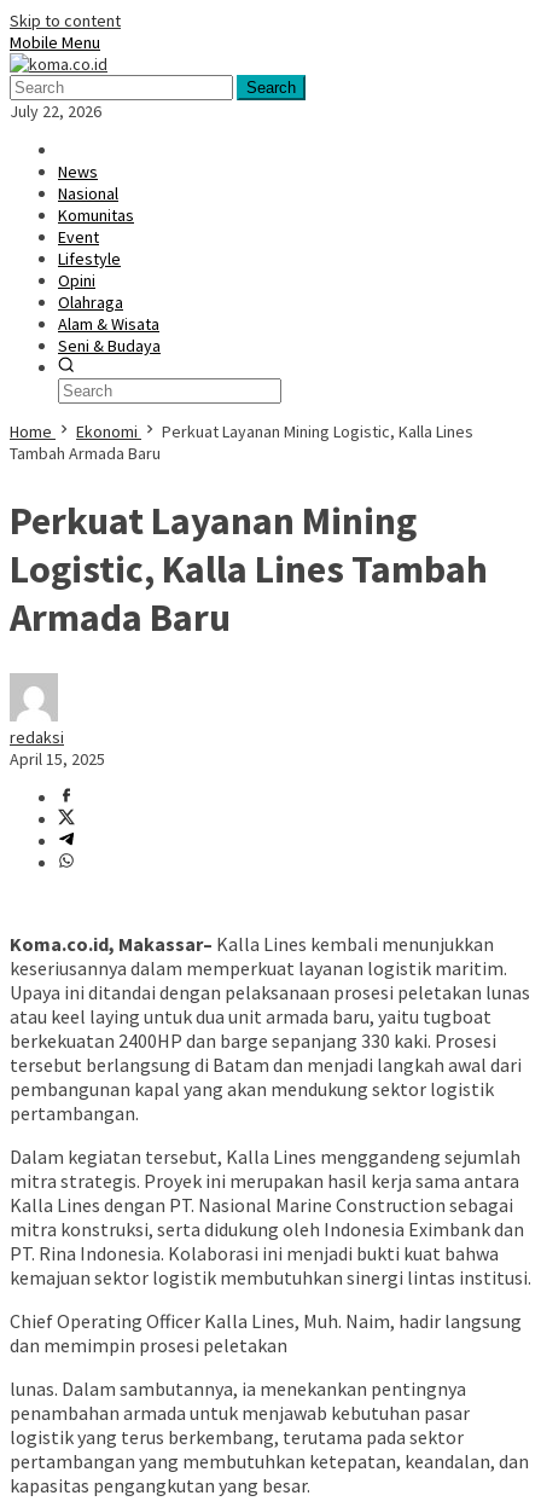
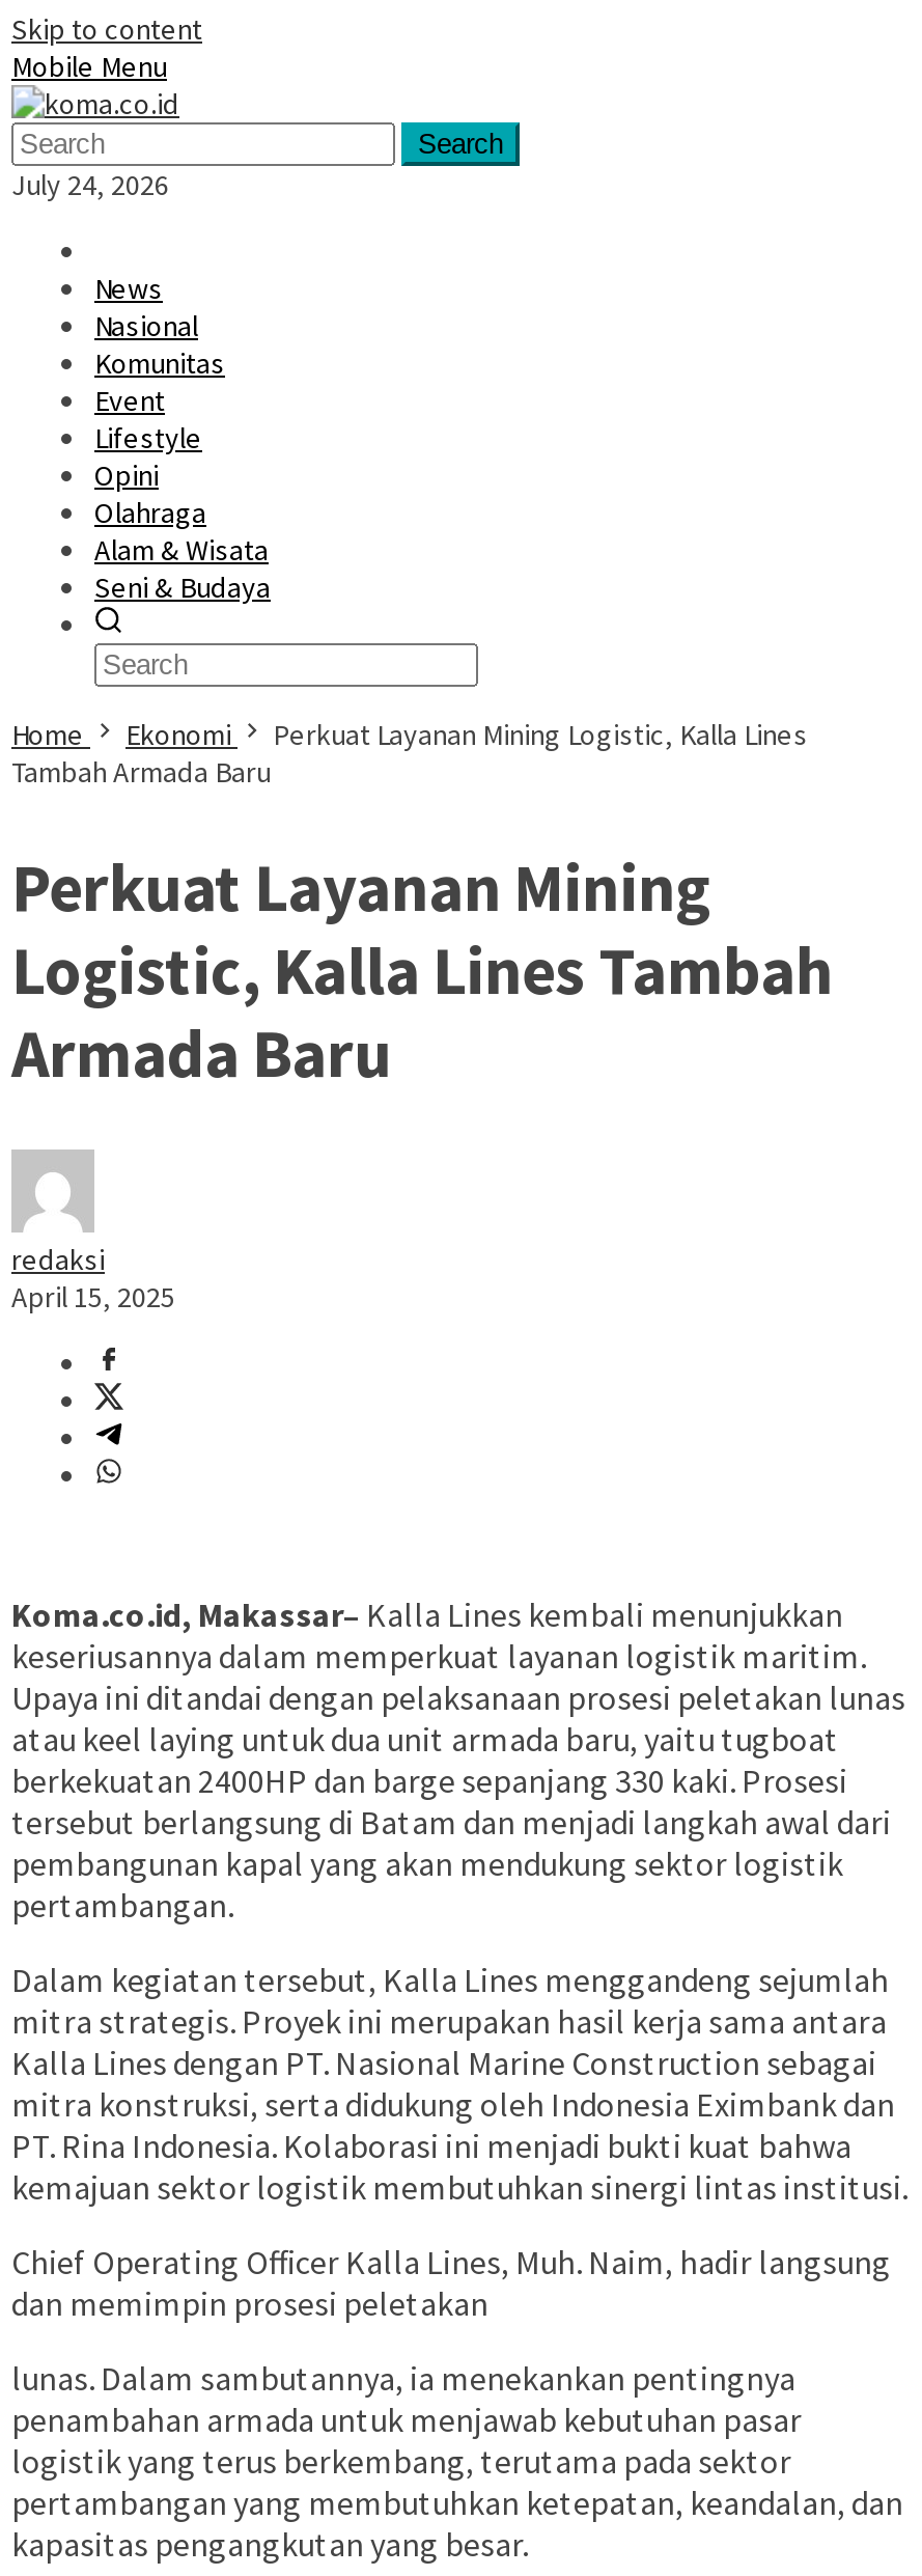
- July 22, 2026
+ July 24, 2026
